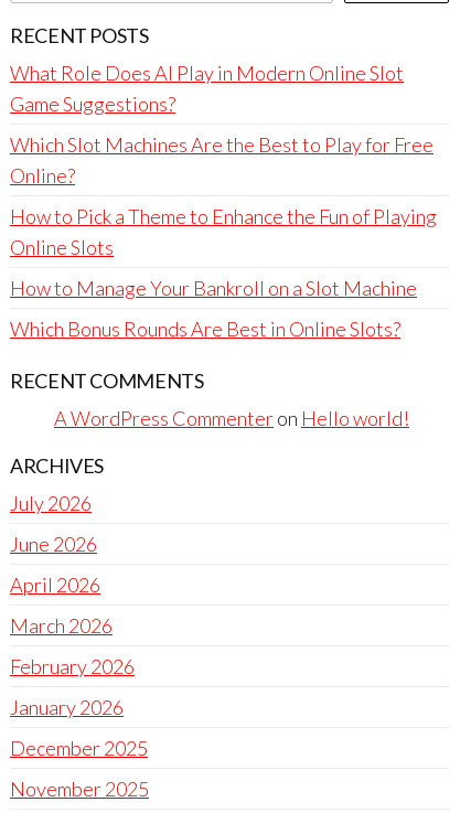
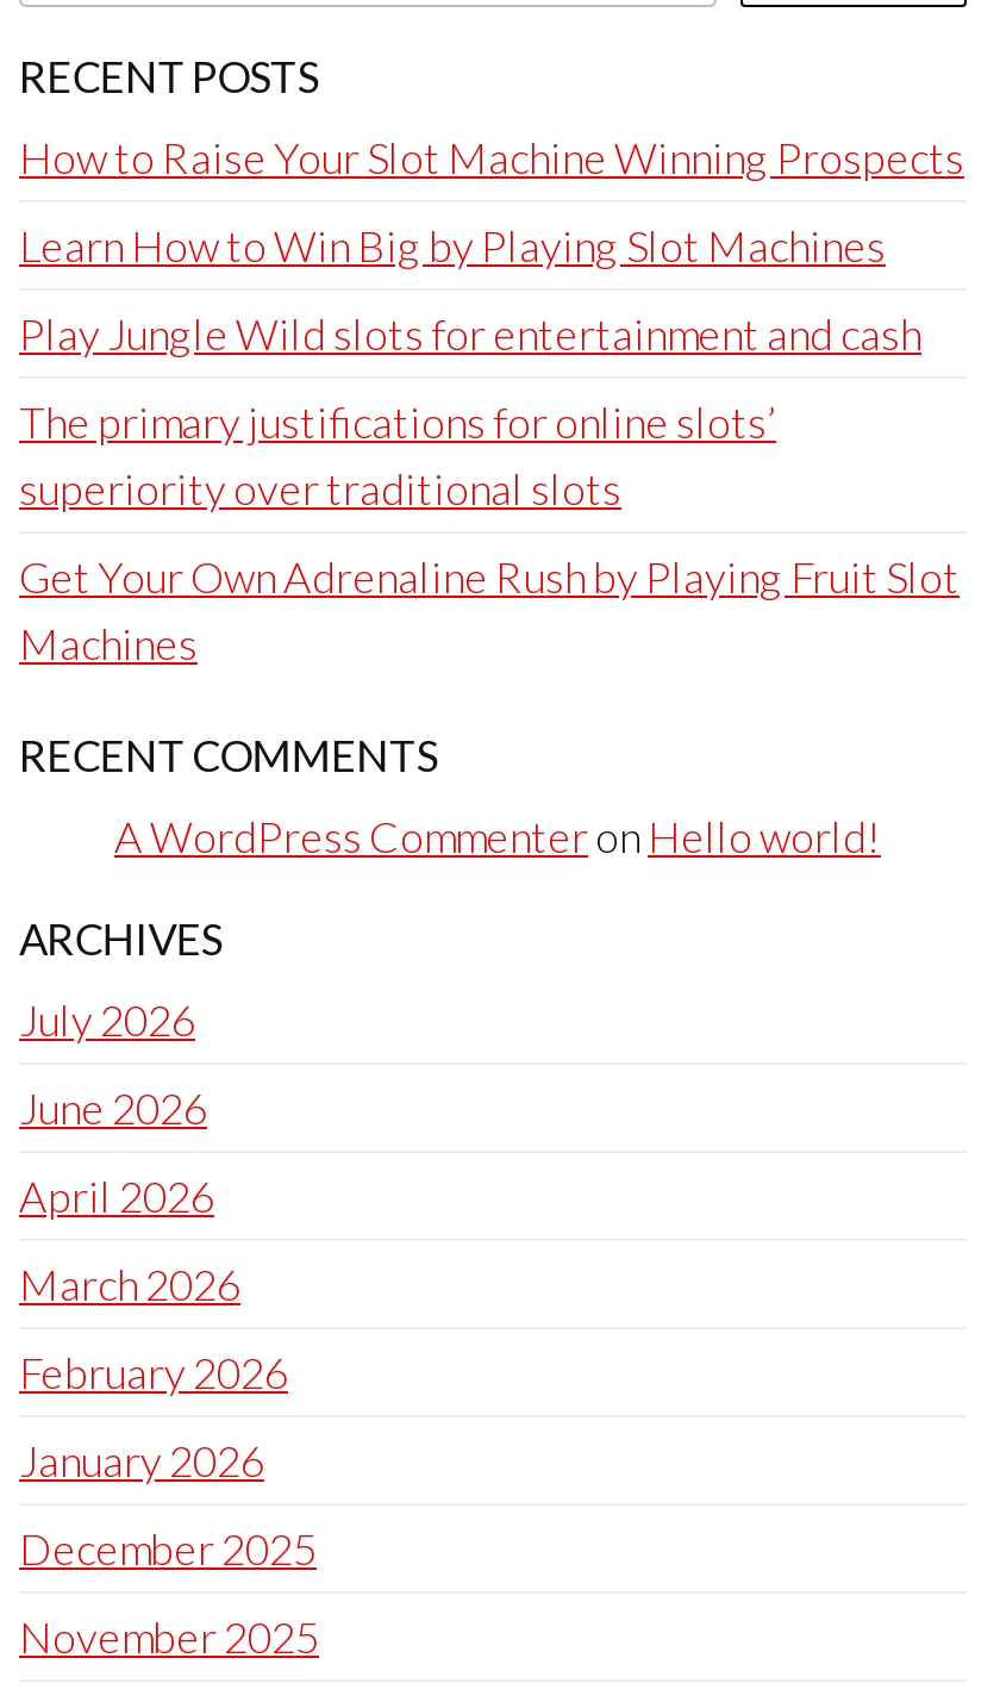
- What Role Does AI Play in Modern Online Slot
- Game Suggestions?
+ How to Raise Your Slot Machine Winning Prospects

- Which Slot Machines Are the Best to Play for Free
- Online?
+ Learn How to Win Big by Playing Slot Machines

- How to Pick a Theme to Enhance the Fun of Playing
- Online Slots
+ Play Jungle Wild slots for entertainment and cash

- How to Manage Your Bankroll on a Slot Machine
+ The primary justifications for online slots’
+ superiority over traditional slots

- Which Bonus Rounds Are Best in Online Slots?
+ Get Your Own Adrenaline Rush by Playing Fruit Slot
+ Machines
